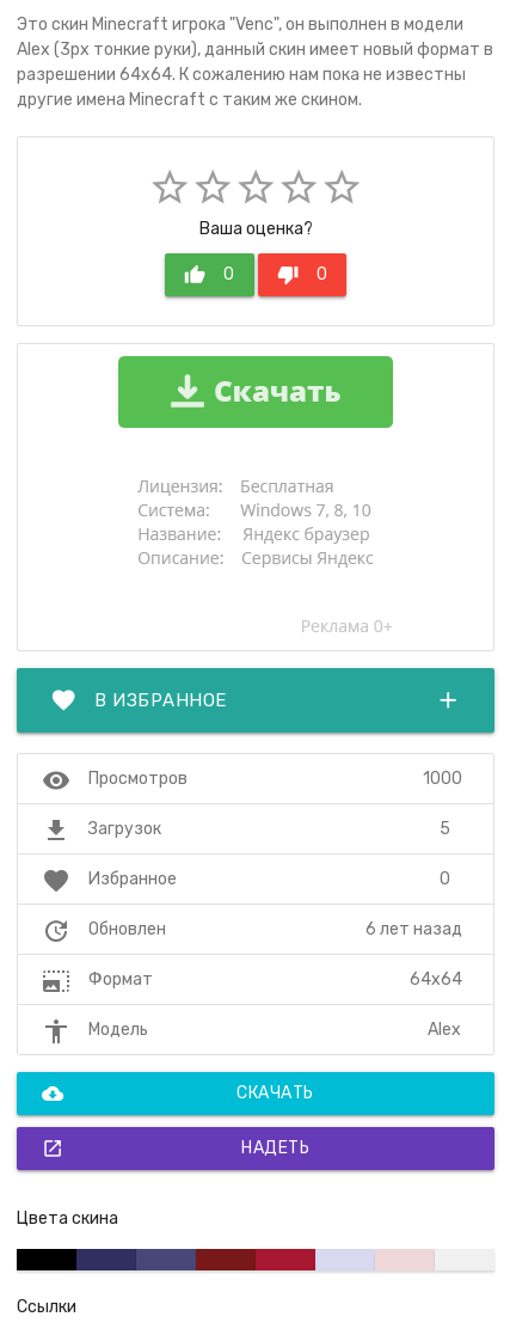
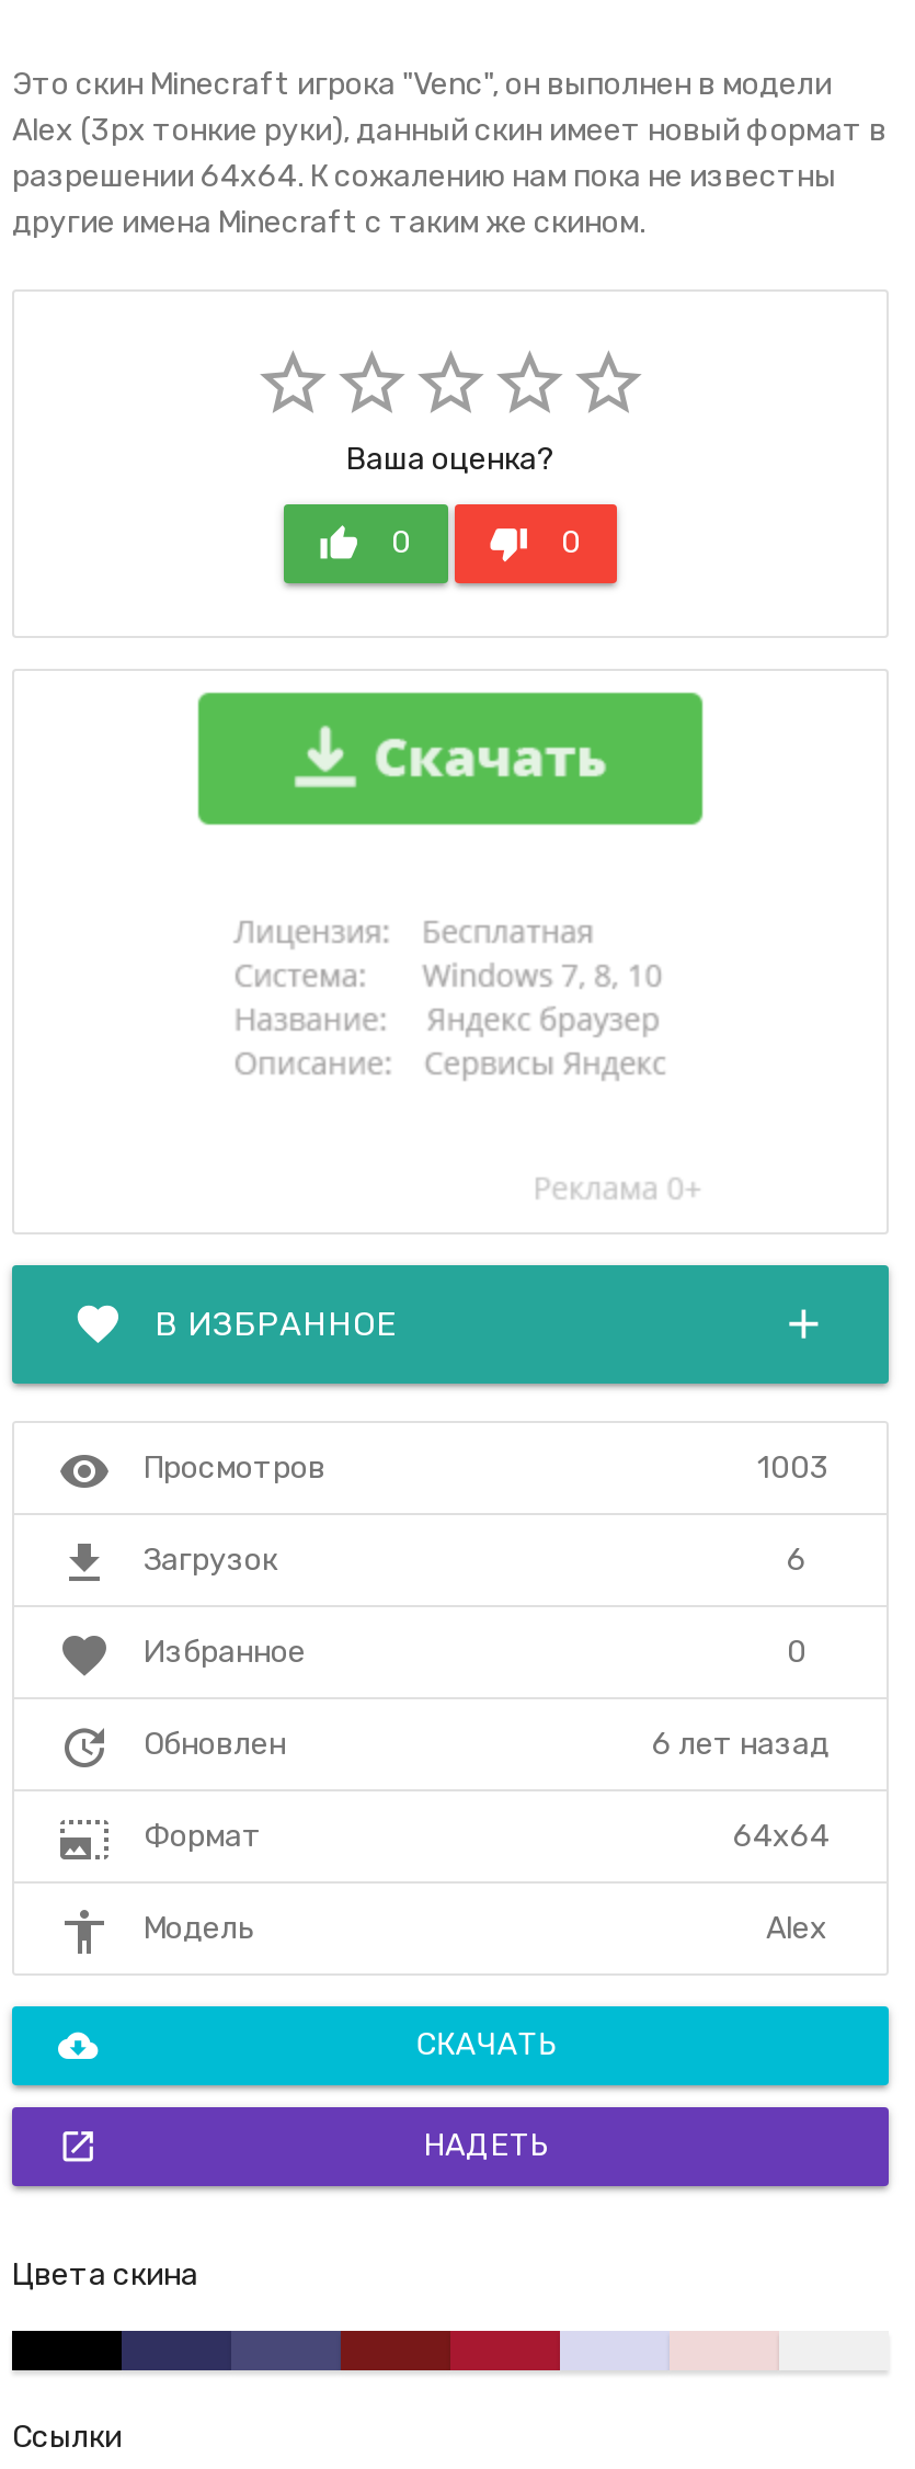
- 1000
+ 1003

- 5
+ 6
